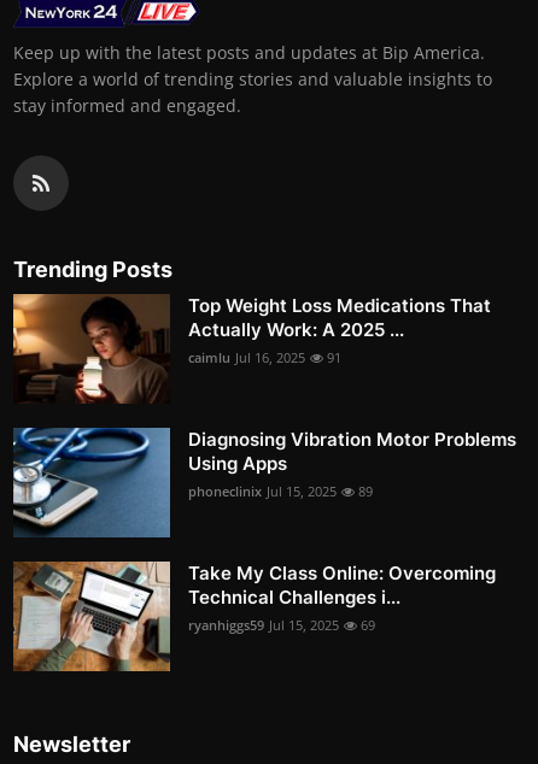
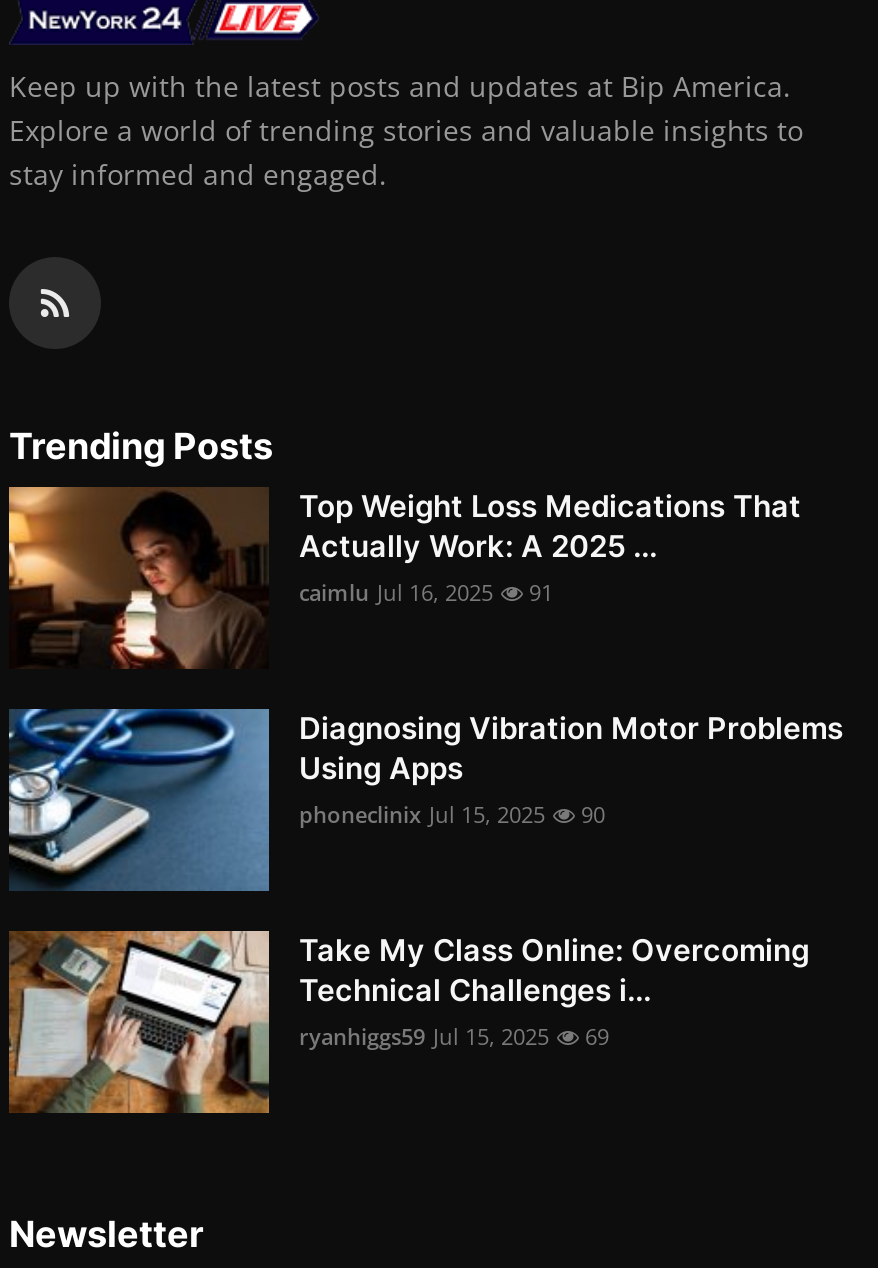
- phoneclinix Jul 15, 2025 89
+ phoneclinix Jul 15, 2025 90
